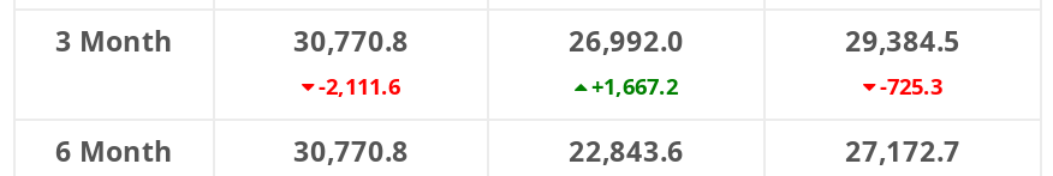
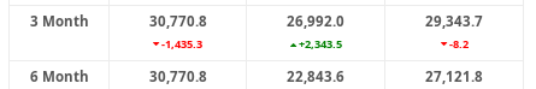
- 29,384.5
+ 29,343.7

- -2,111.6
+ -1,435.3

- +1,667.2
+ +2,343.5

- -725.3
+ -8.2

- 27,172.7
+ 27,121.8
